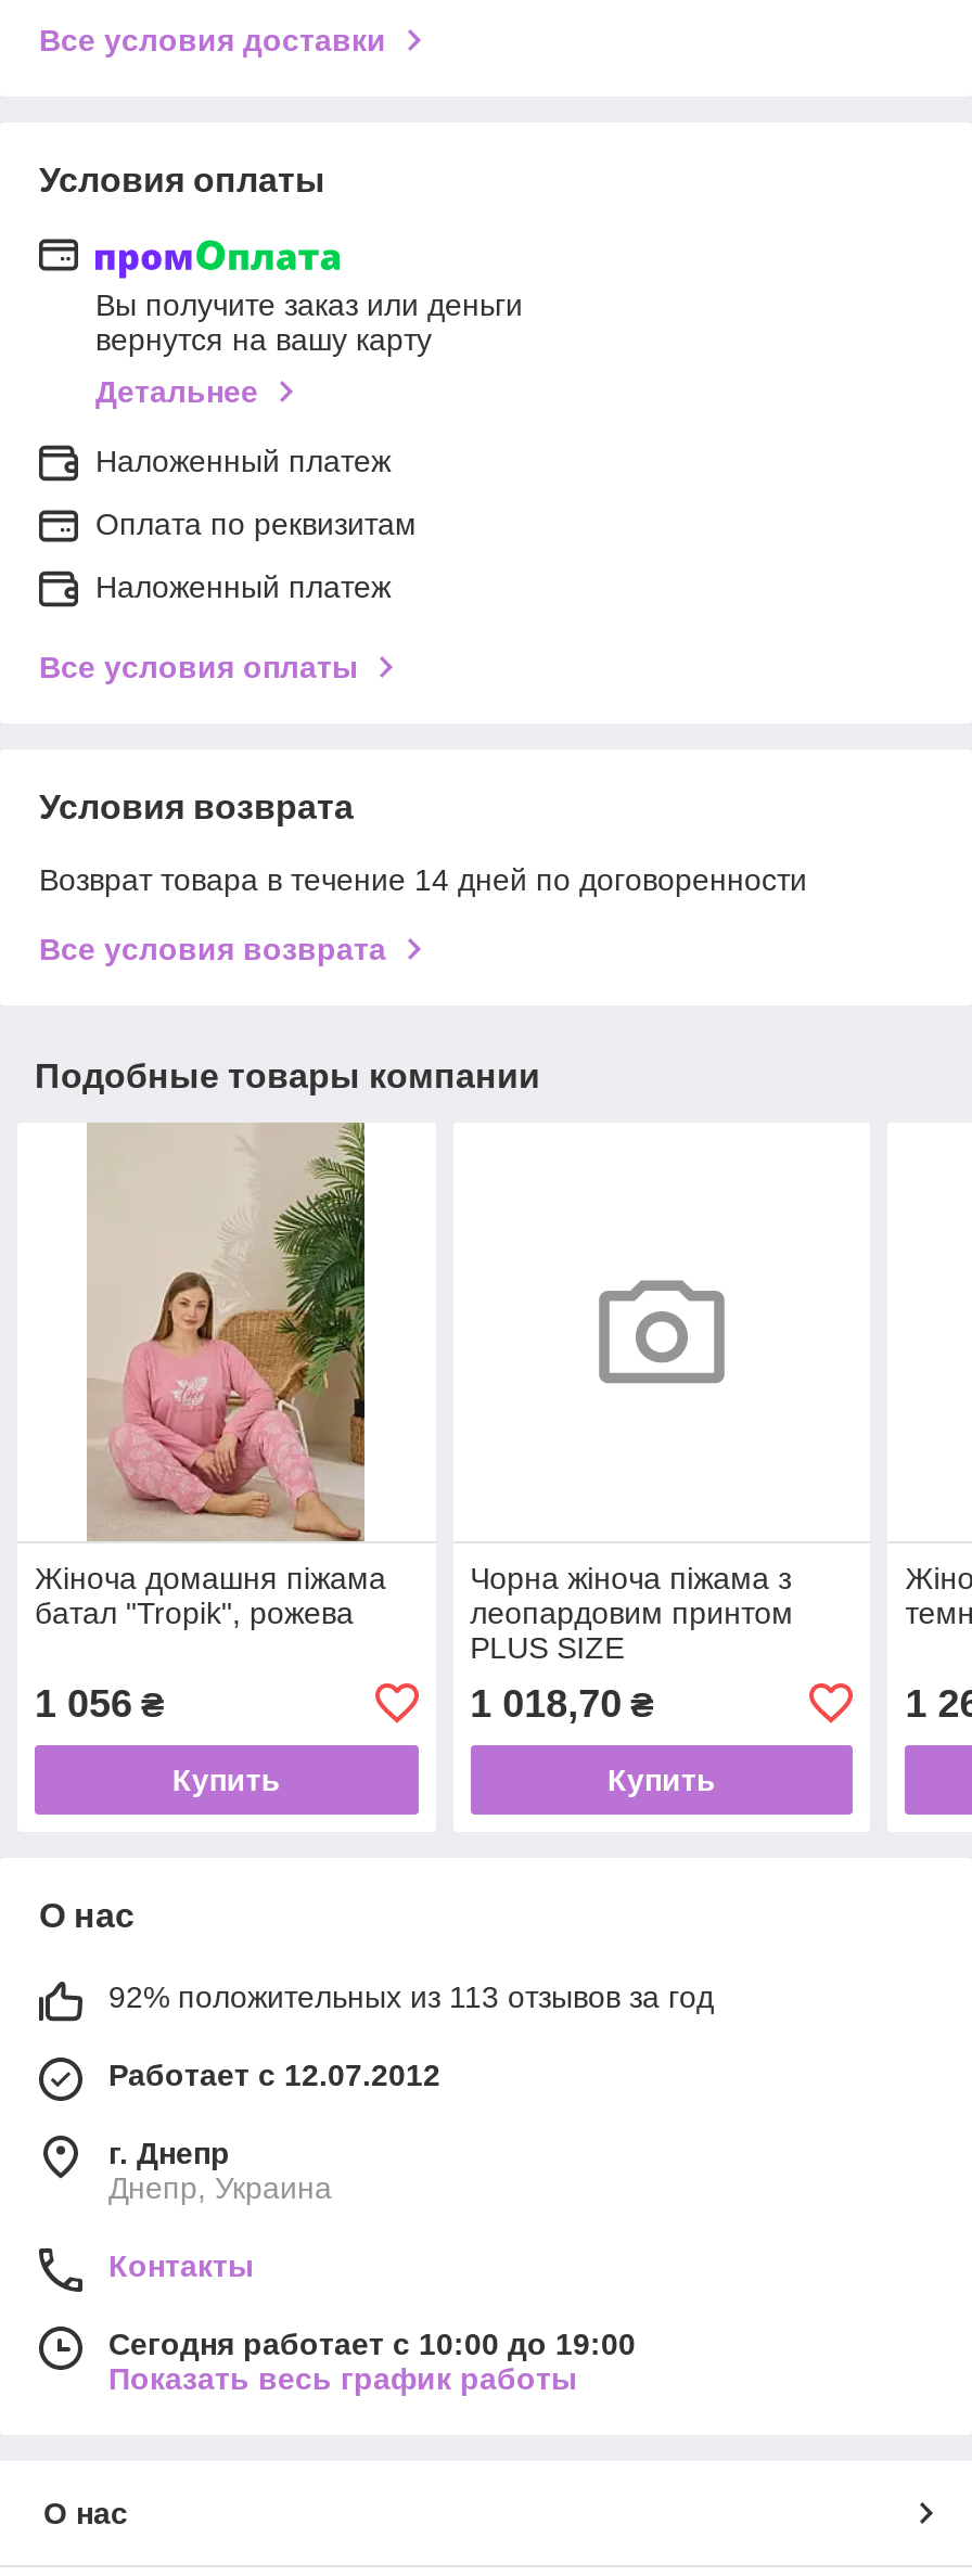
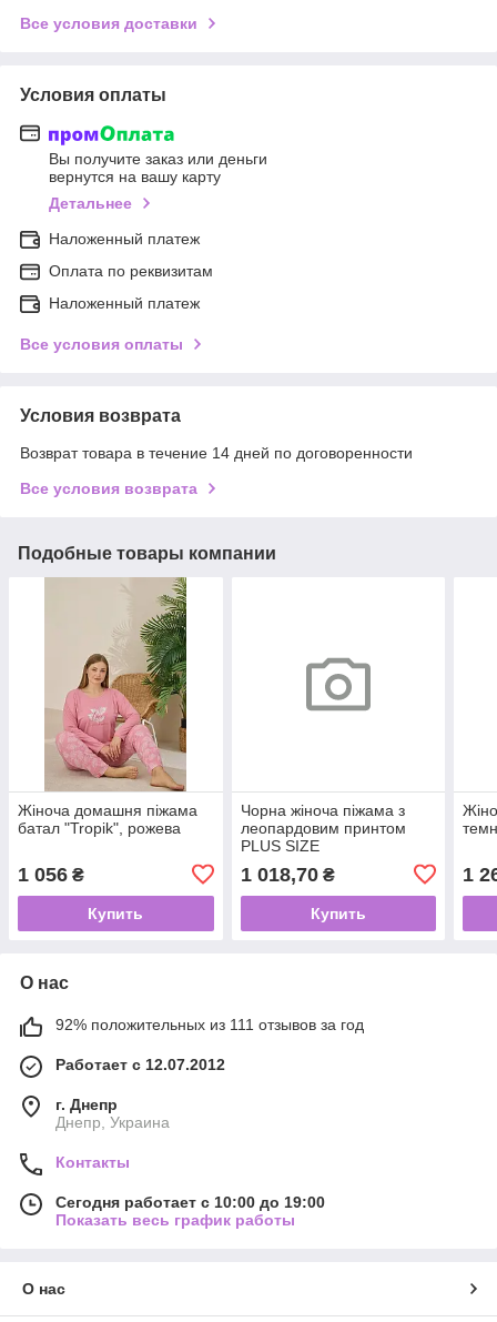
- 92% положительных из 113 отзывов за год
+ 92% положительных из 111 отзывов за год
